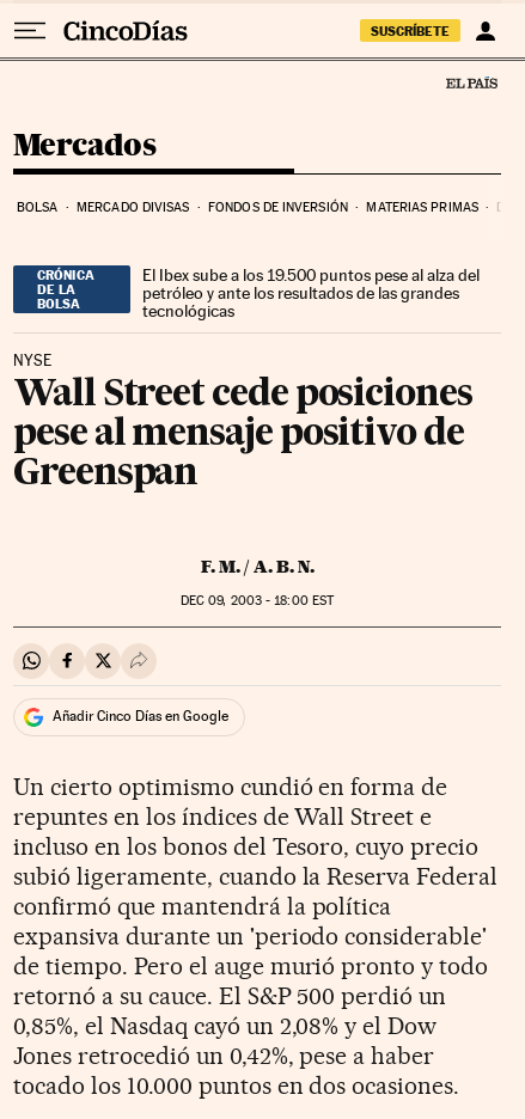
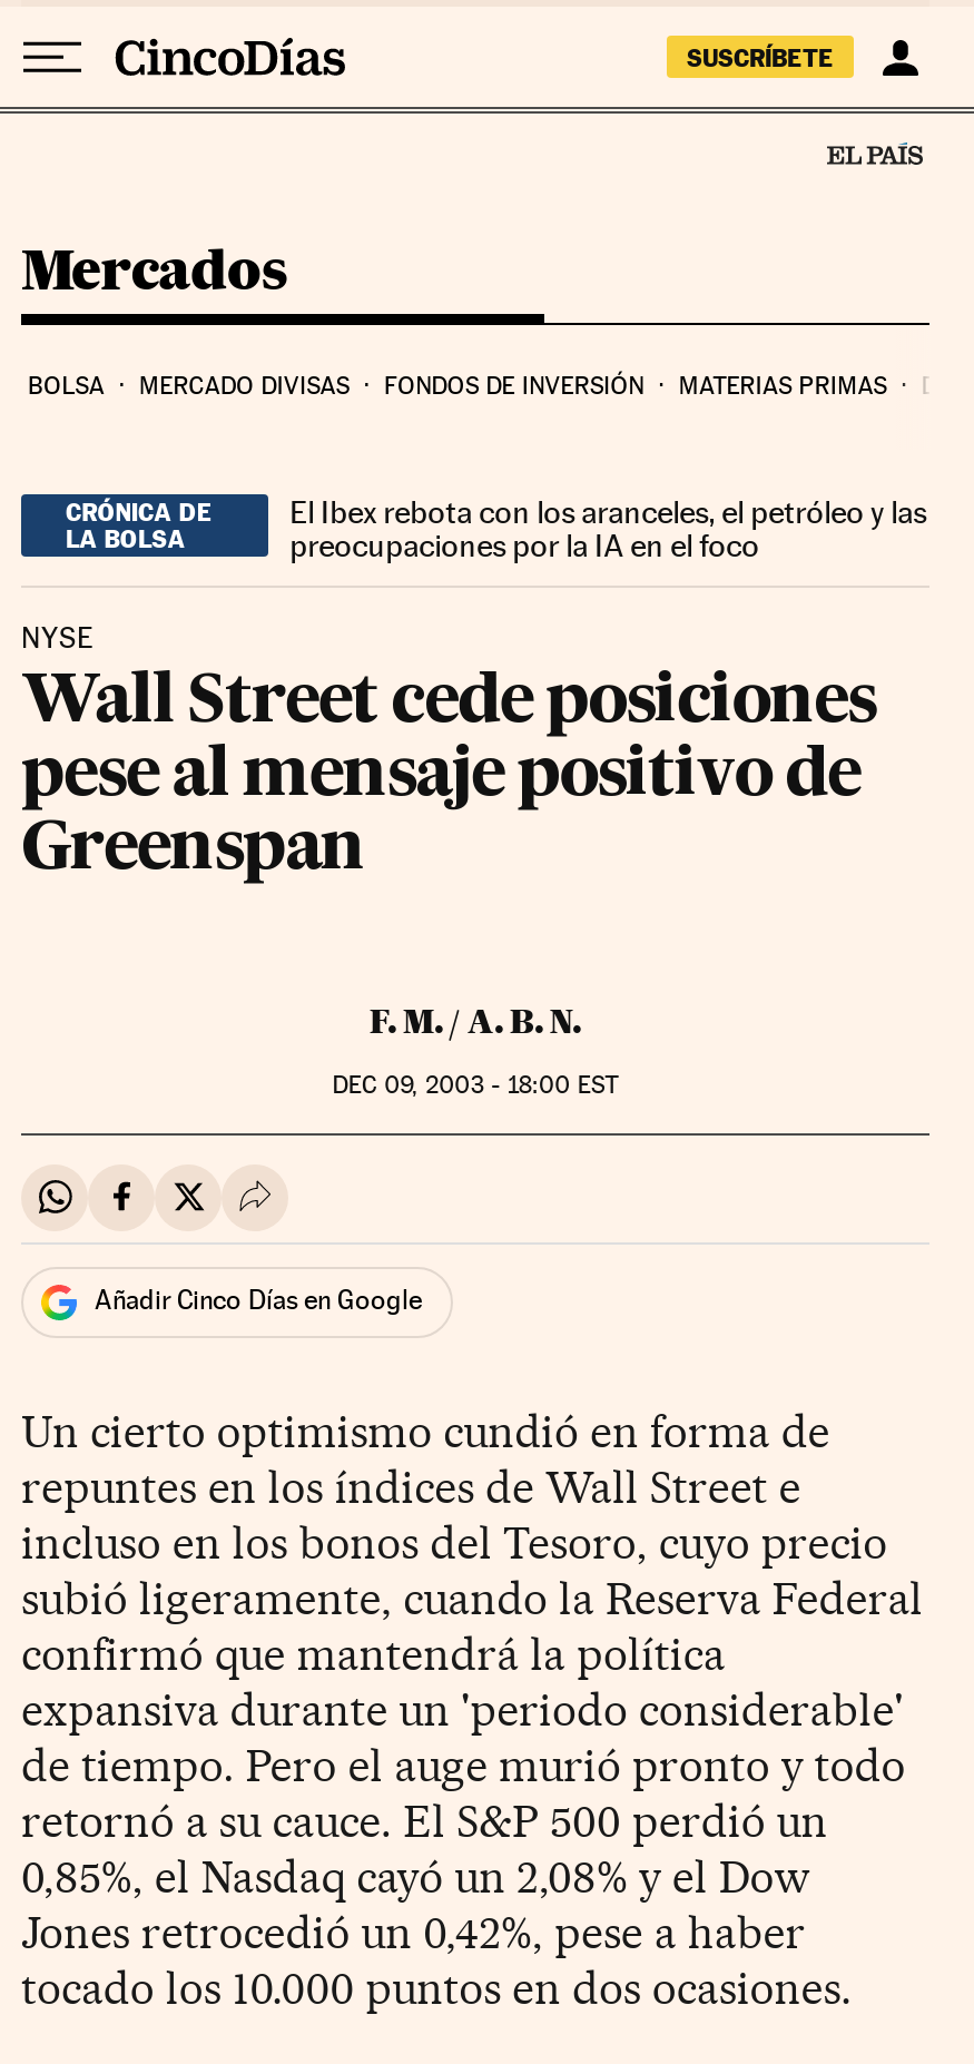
- El Ibex sube a los 19.500 puntos pese al alza del
- petróleo y ante los resultados de las grandes
- tecnológicas
+ El Ibex rebota con los aranceles, el petróleo y las
+ preocupaciones por la IA en el foco
